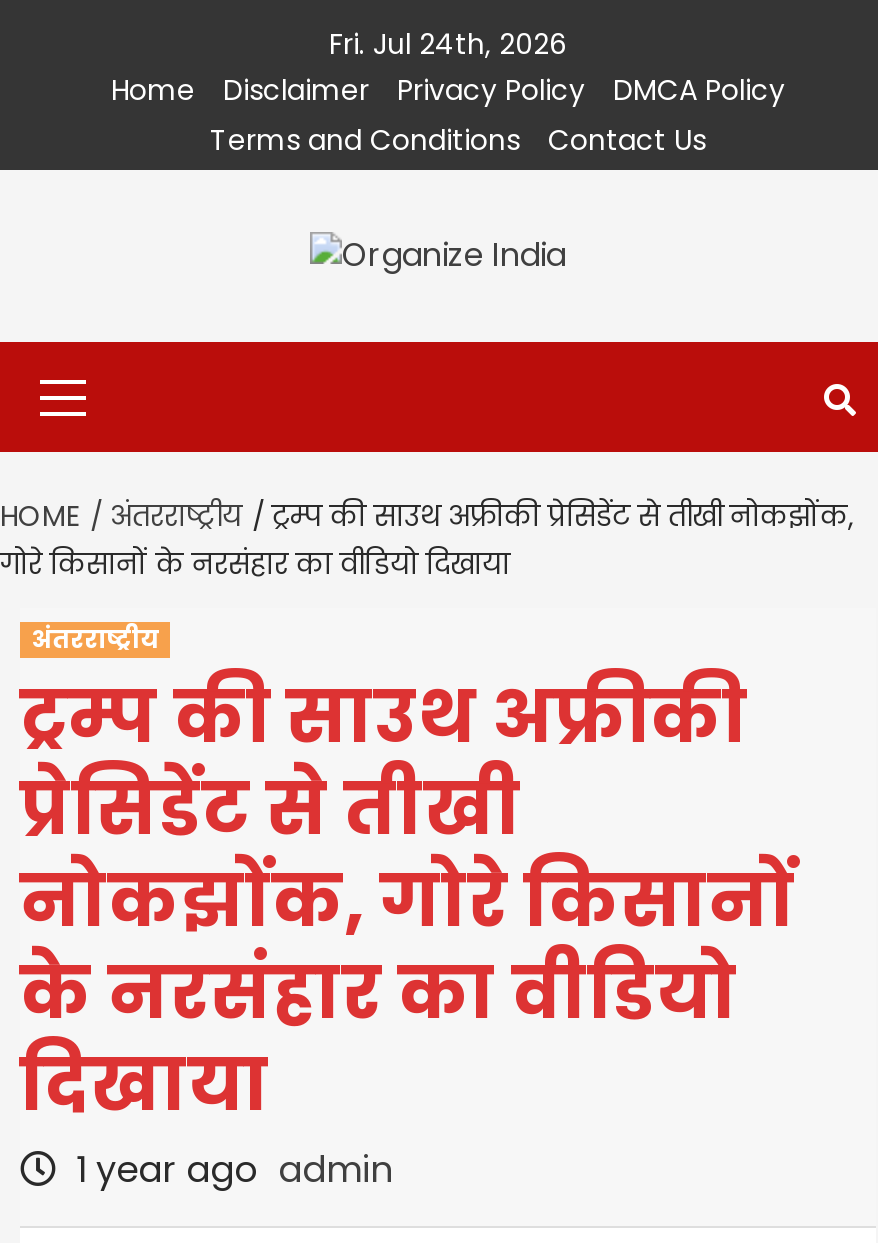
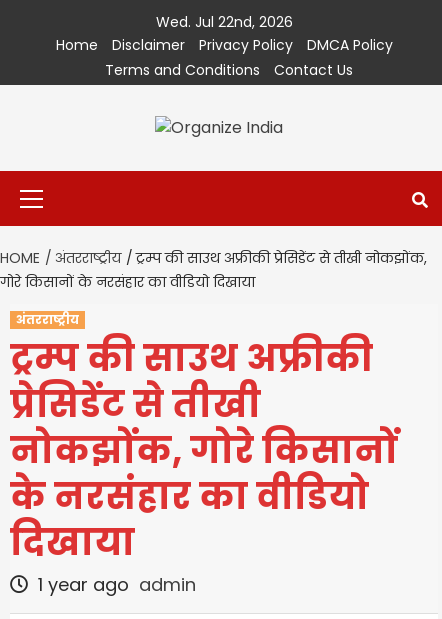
- Fri. Jul 24th, 2026
+ Wed. Jul 22nd, 2026
